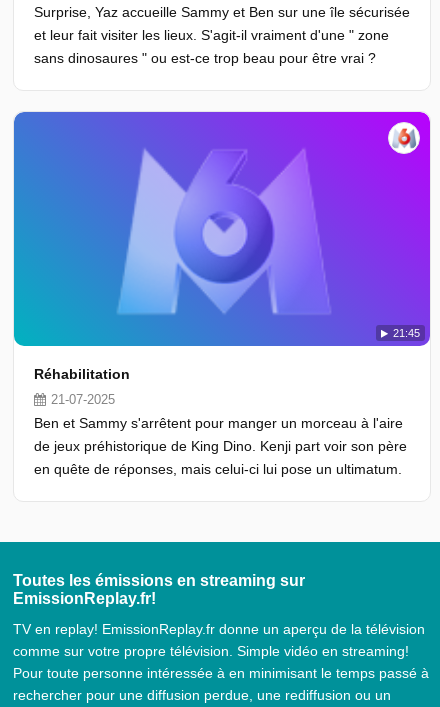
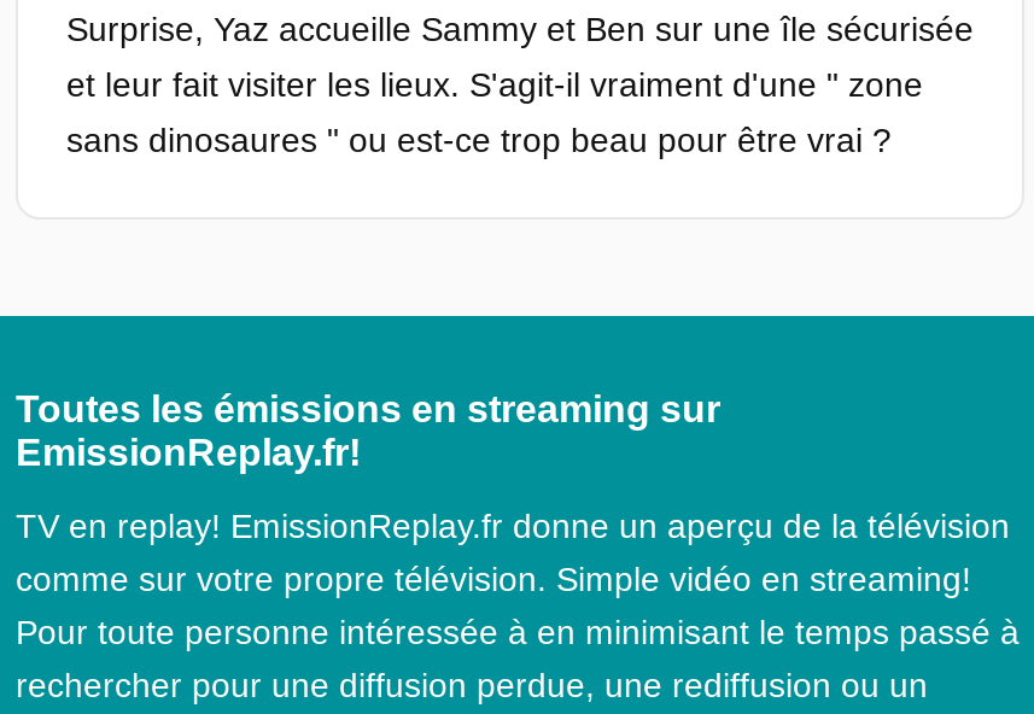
- [image]
- 21:45
- Réhabilitation
- 21-07-2025
- Ben et Sammy s'arrêtent pour manger un morceau à l'aire
- de jeux préhistorique de King Dino. Kenji part voir son père
- en quête de réponses, mais celui-ci lui pose un ultimatum.
